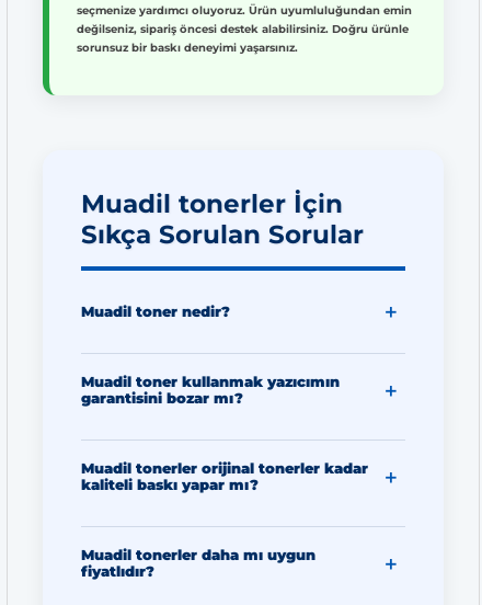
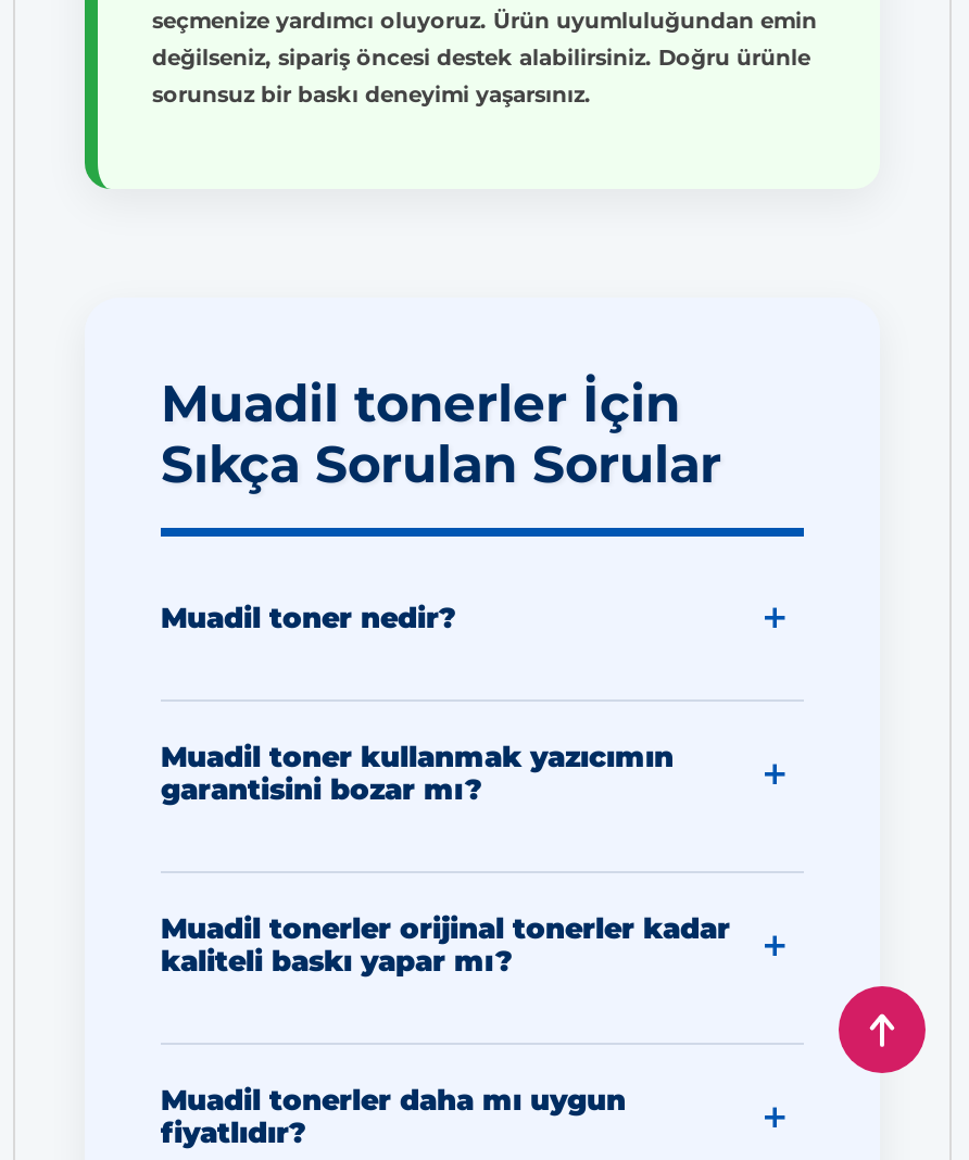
+ [image]
